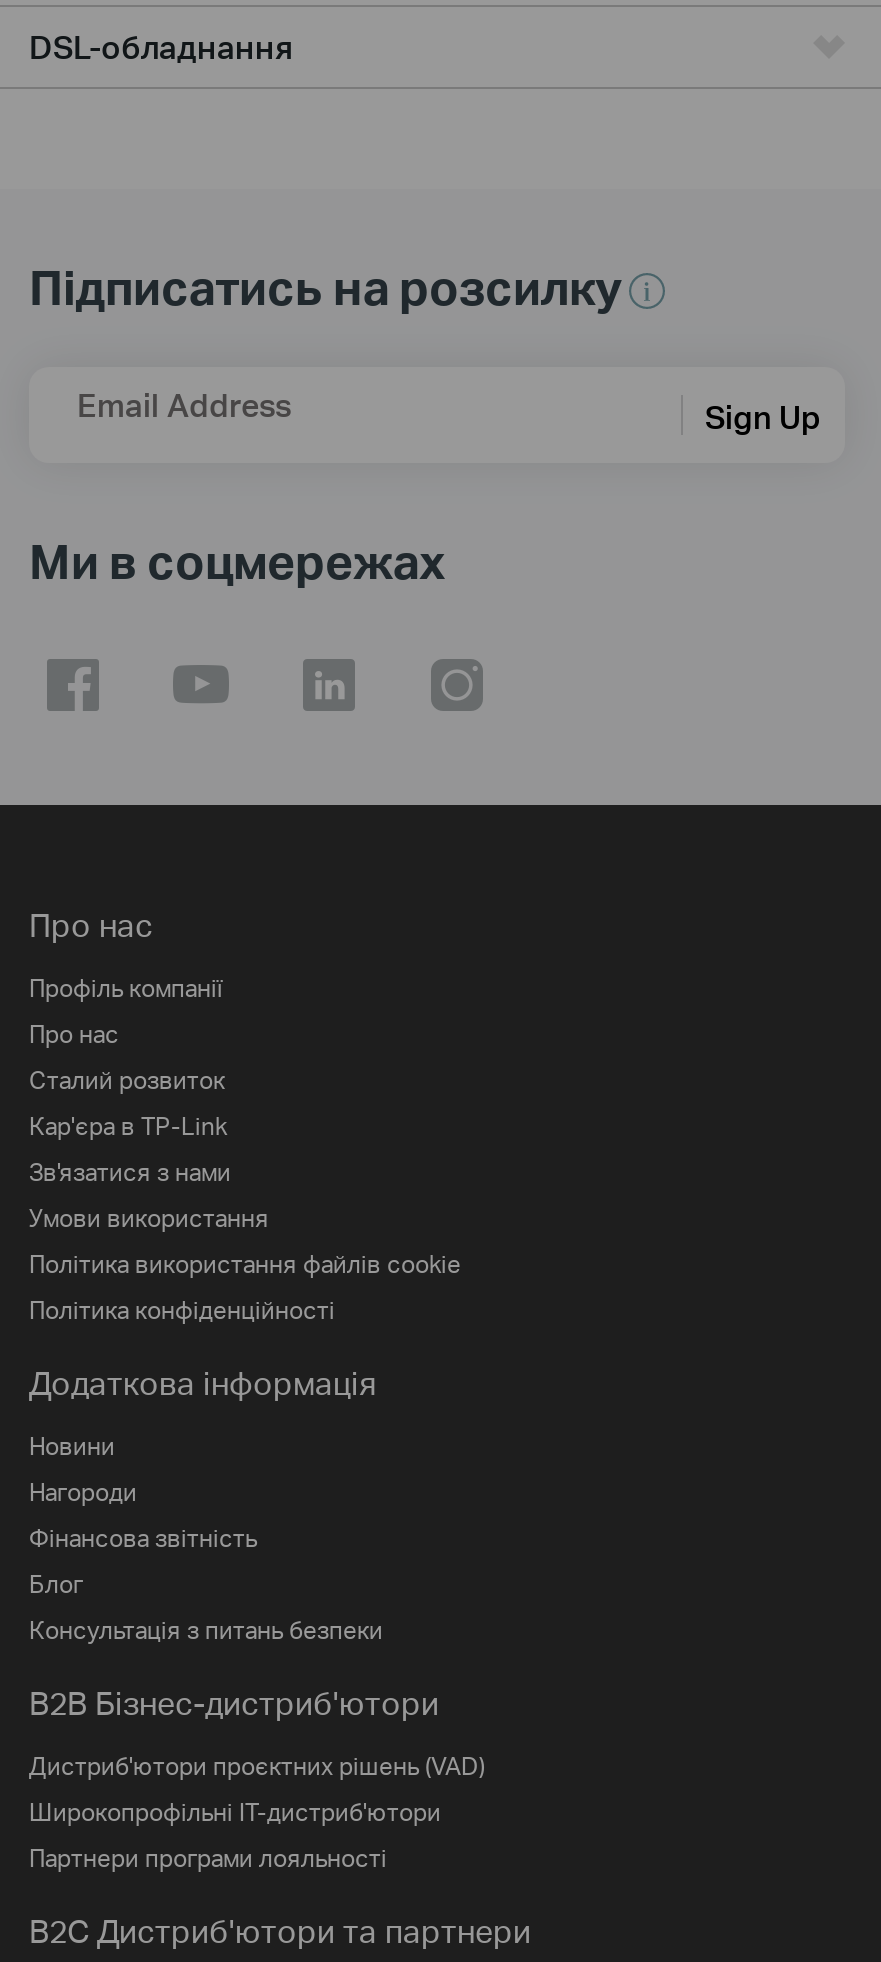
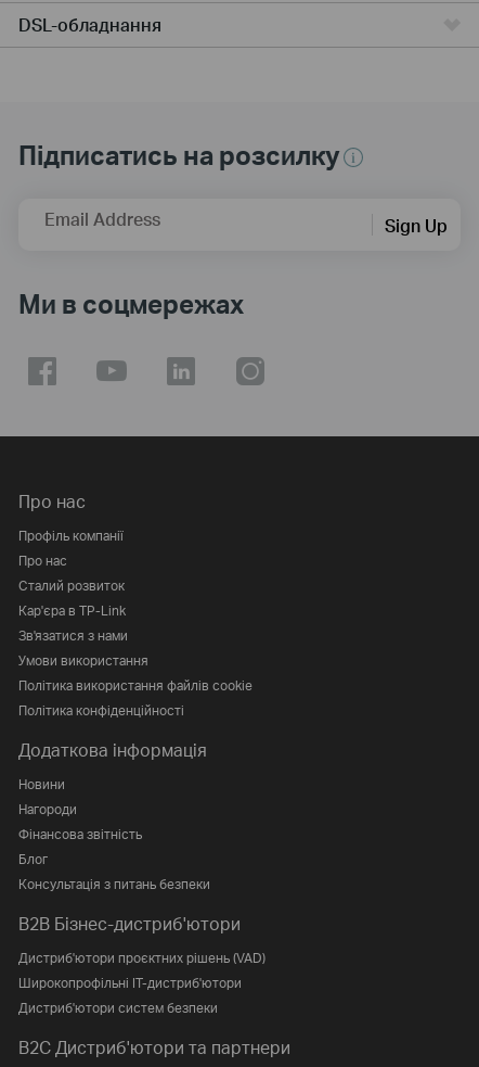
- Партнери програми лояльності
+ Дистриб'ютори систем безпеки
